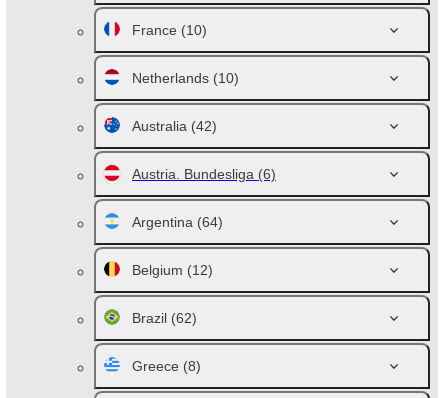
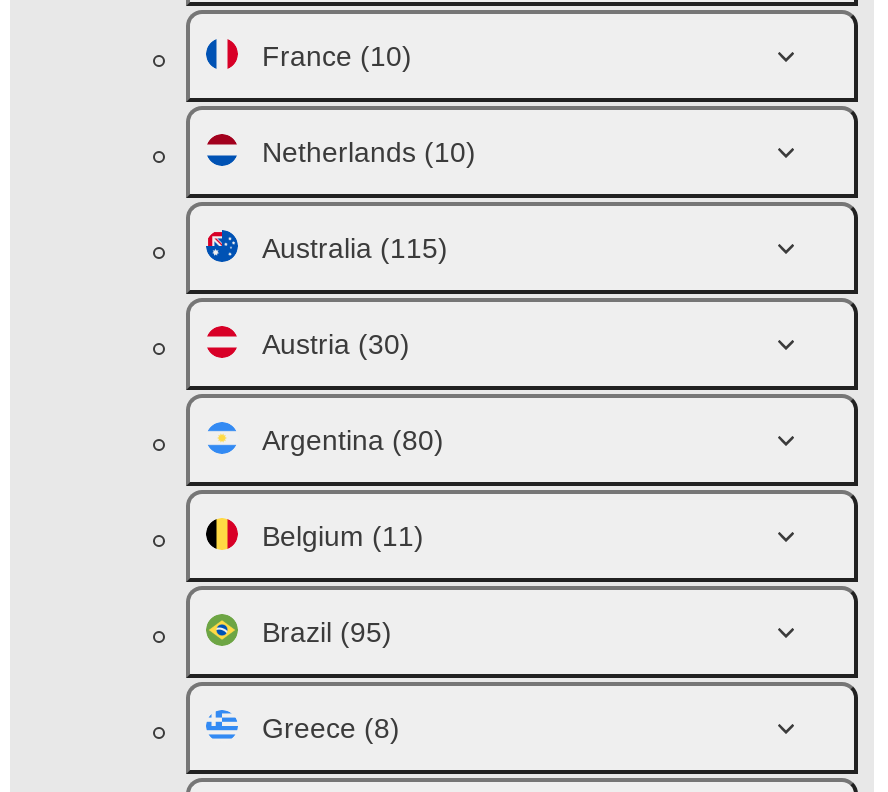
- Australia (42)
+ Australia (115)

- Austria. Bundesliga (6)
+ Austria (30)

- Argentina (64)
+ Argentina (80)

- Belgium (12)
+ Belgium (11)

- Brazil (62)
+ Brazil (95)
